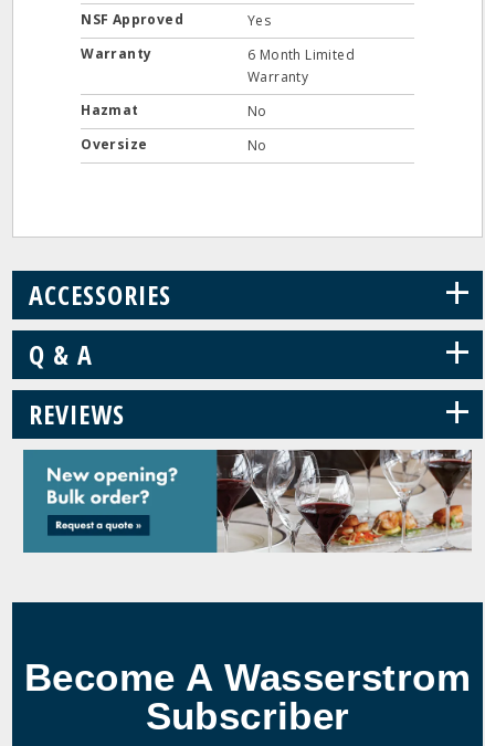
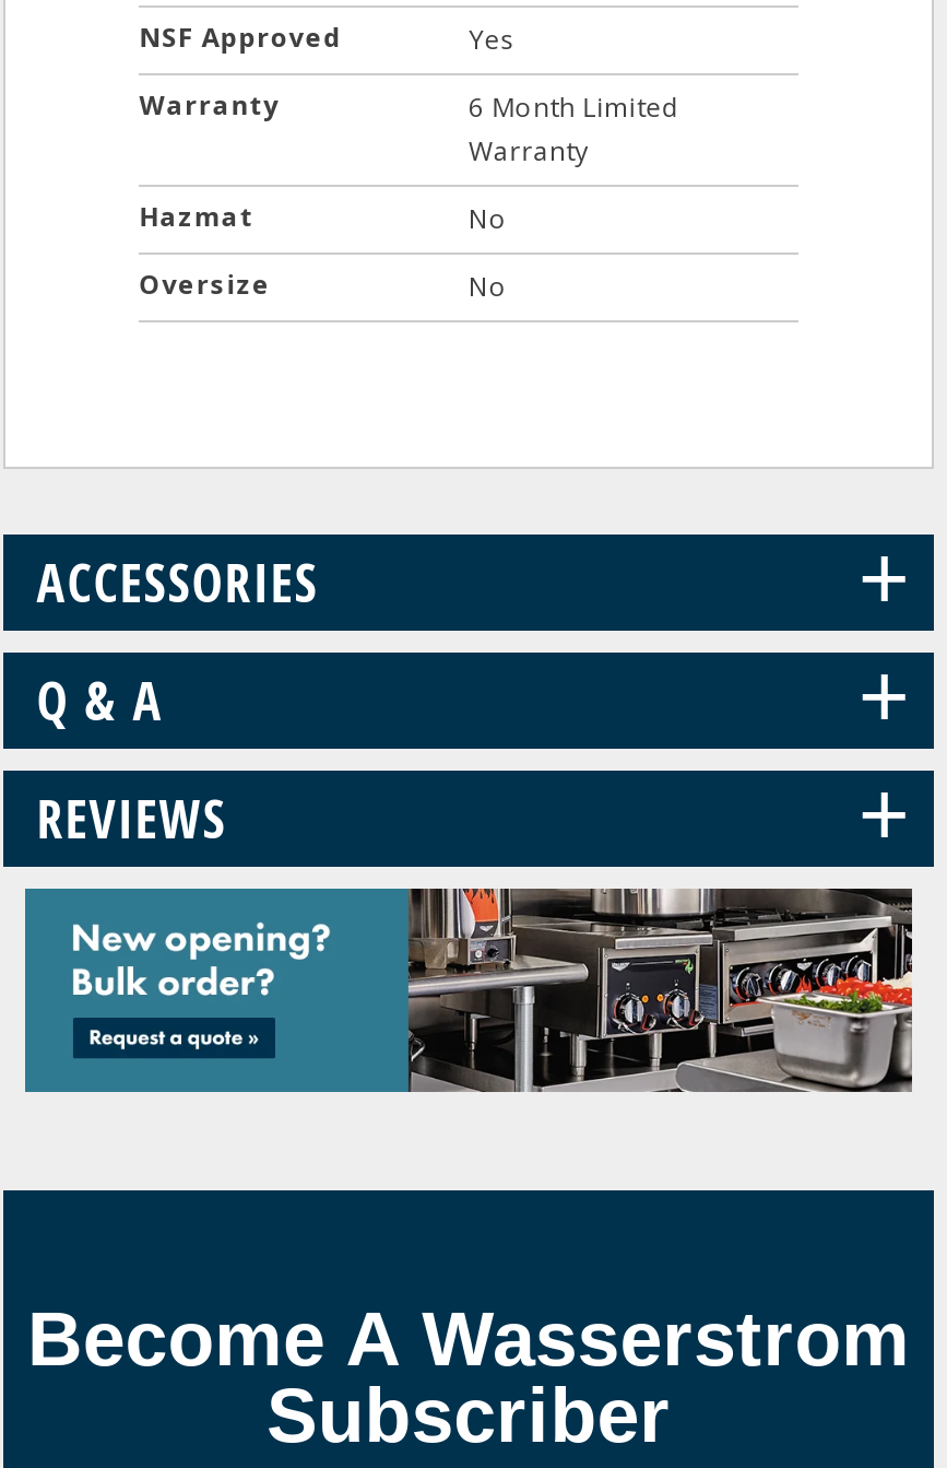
- [image]
+ [image]
